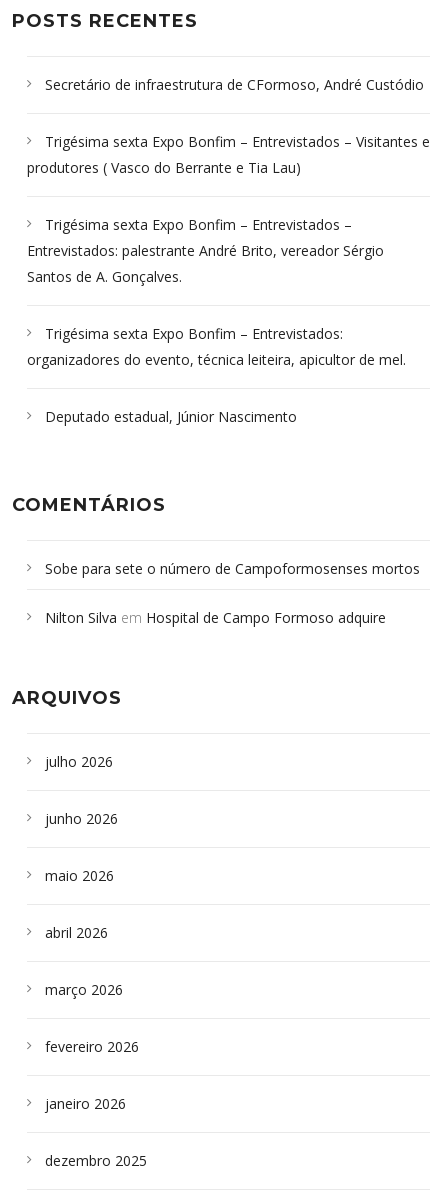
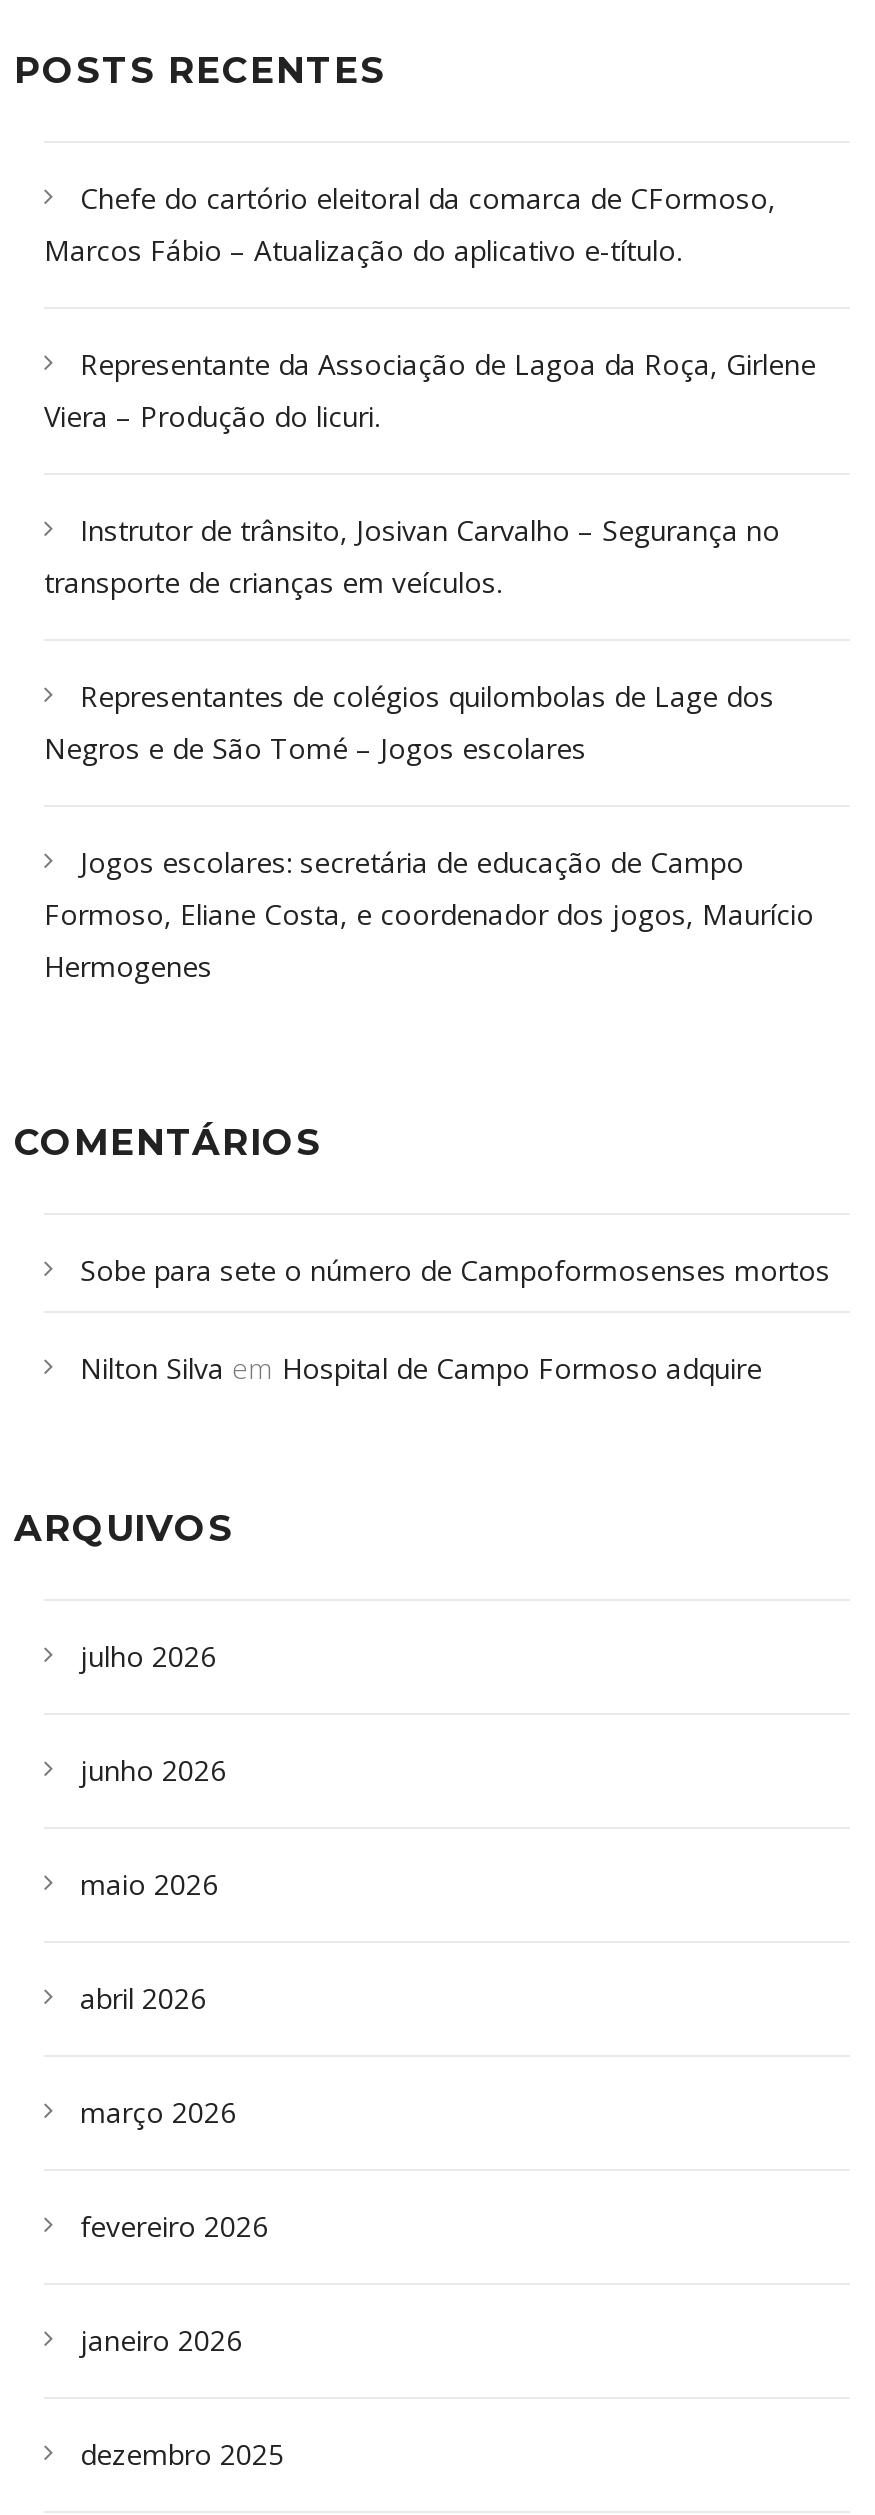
- Secretário de infraestrutura de CFormoso, André Custódio
+ Chefe do cartório eleitoral da comarca de CFormoso,
+ Marcos Fábio – Atualização do aplicativo e-título.

- Trigésima sexta Expo Bonfim – Entrevistados – Visitantes e
- produtores ( Vasco do Berrante e Tia Lau)
+ Representante da Associação de Lagoa da Roça, Girlene
+ Viera – Produção do licuri.

- Trigésima sexta Expo Bonfim – Entrevistados –
- Entrevistados: palestrante André Brito, vereador Sérgio
- Santos de A. Gonçalves.
+ Instrutor de trânsito, Josivan Carvalho – Segurança no
+ transporte de crianças em veículos.

- Trigésima sexta Expo Bonfim – Entrevistados:
- organizadores do evento, técnica leiteira, apicultor de mel.
+ Representantes de colégios quilombolas de Lage dos
+ Negros e de São Tomé – Jogos escolares

- Deputado estadual, Júnior Nascimento
+ Jogos escolares: secretária de educação de Campo
+ Formoso, Eliane Costa, e coordenador dos jogos, Maurício
+ Hermogenes
